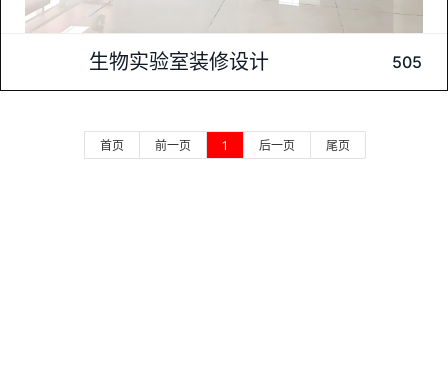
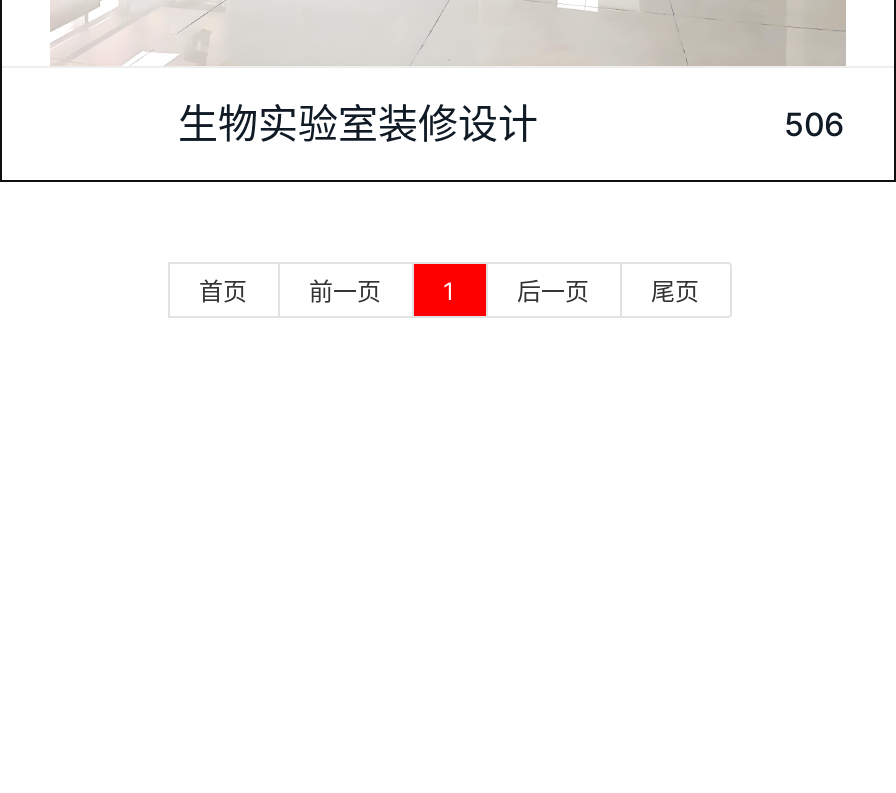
- 505
+ 506
